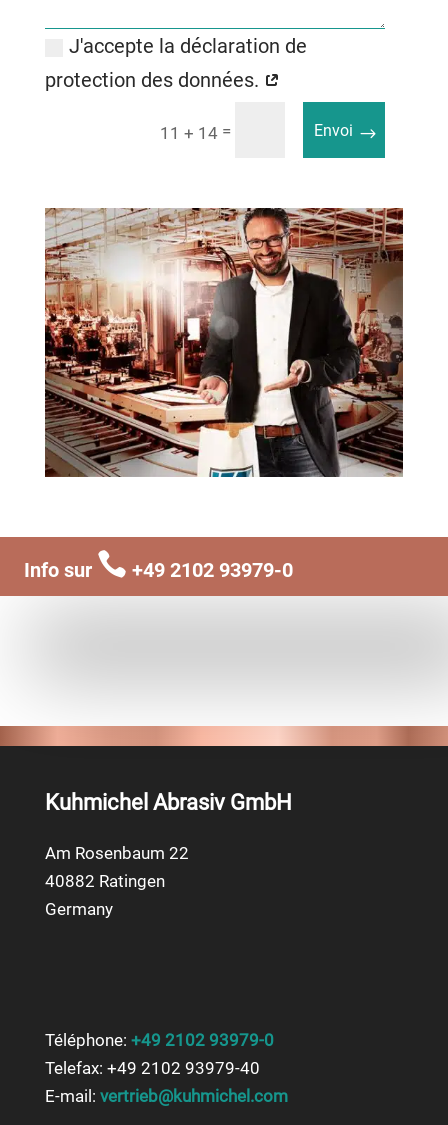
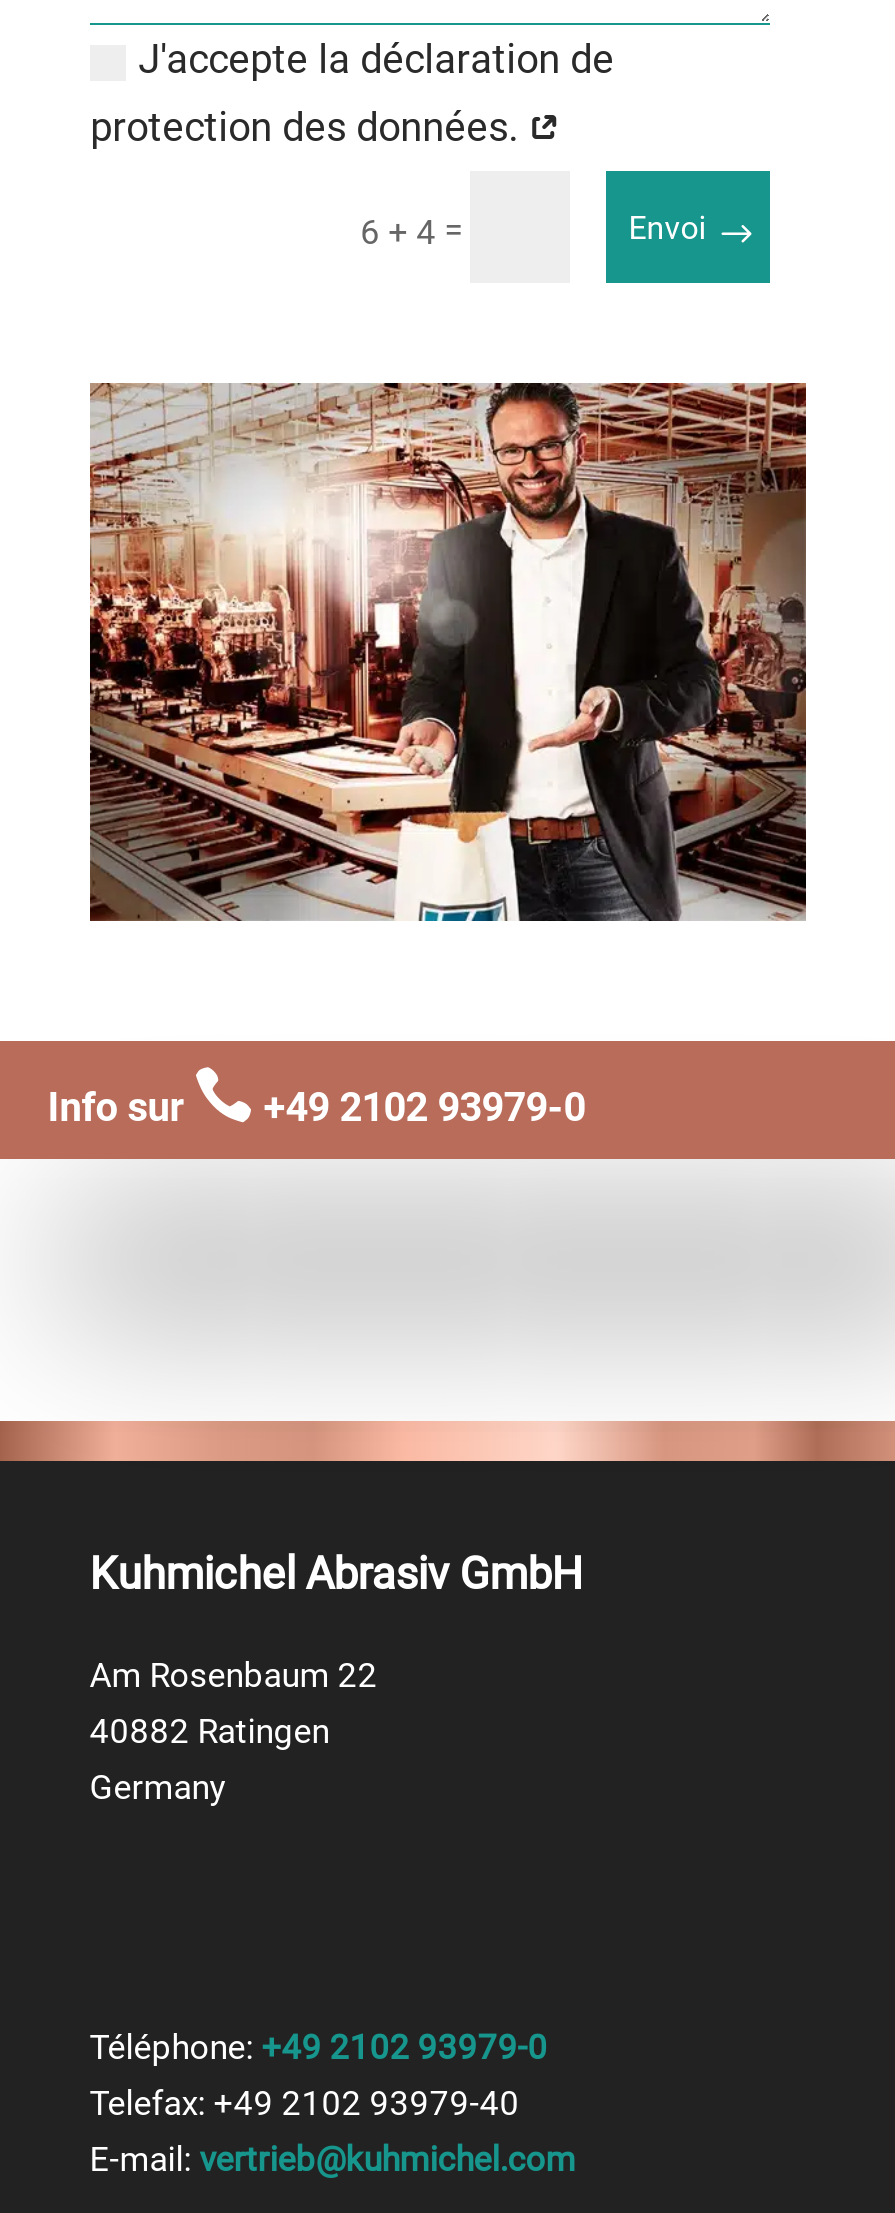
- 11 + 14 =
+ 6 + 4 =
